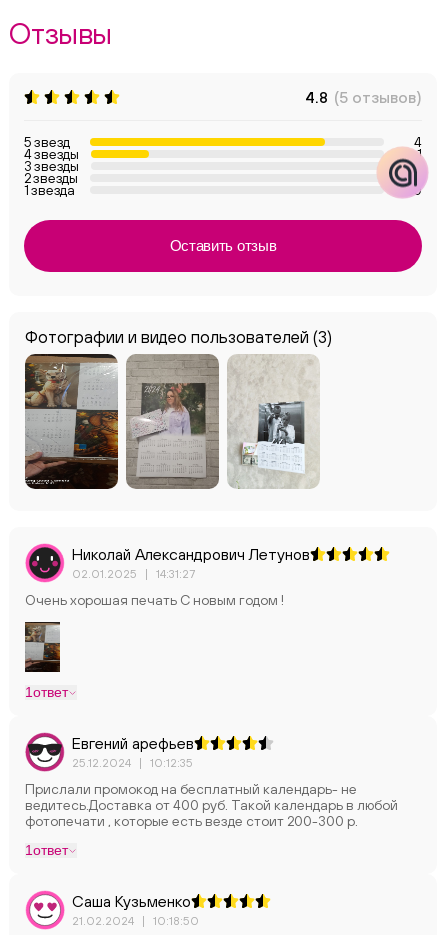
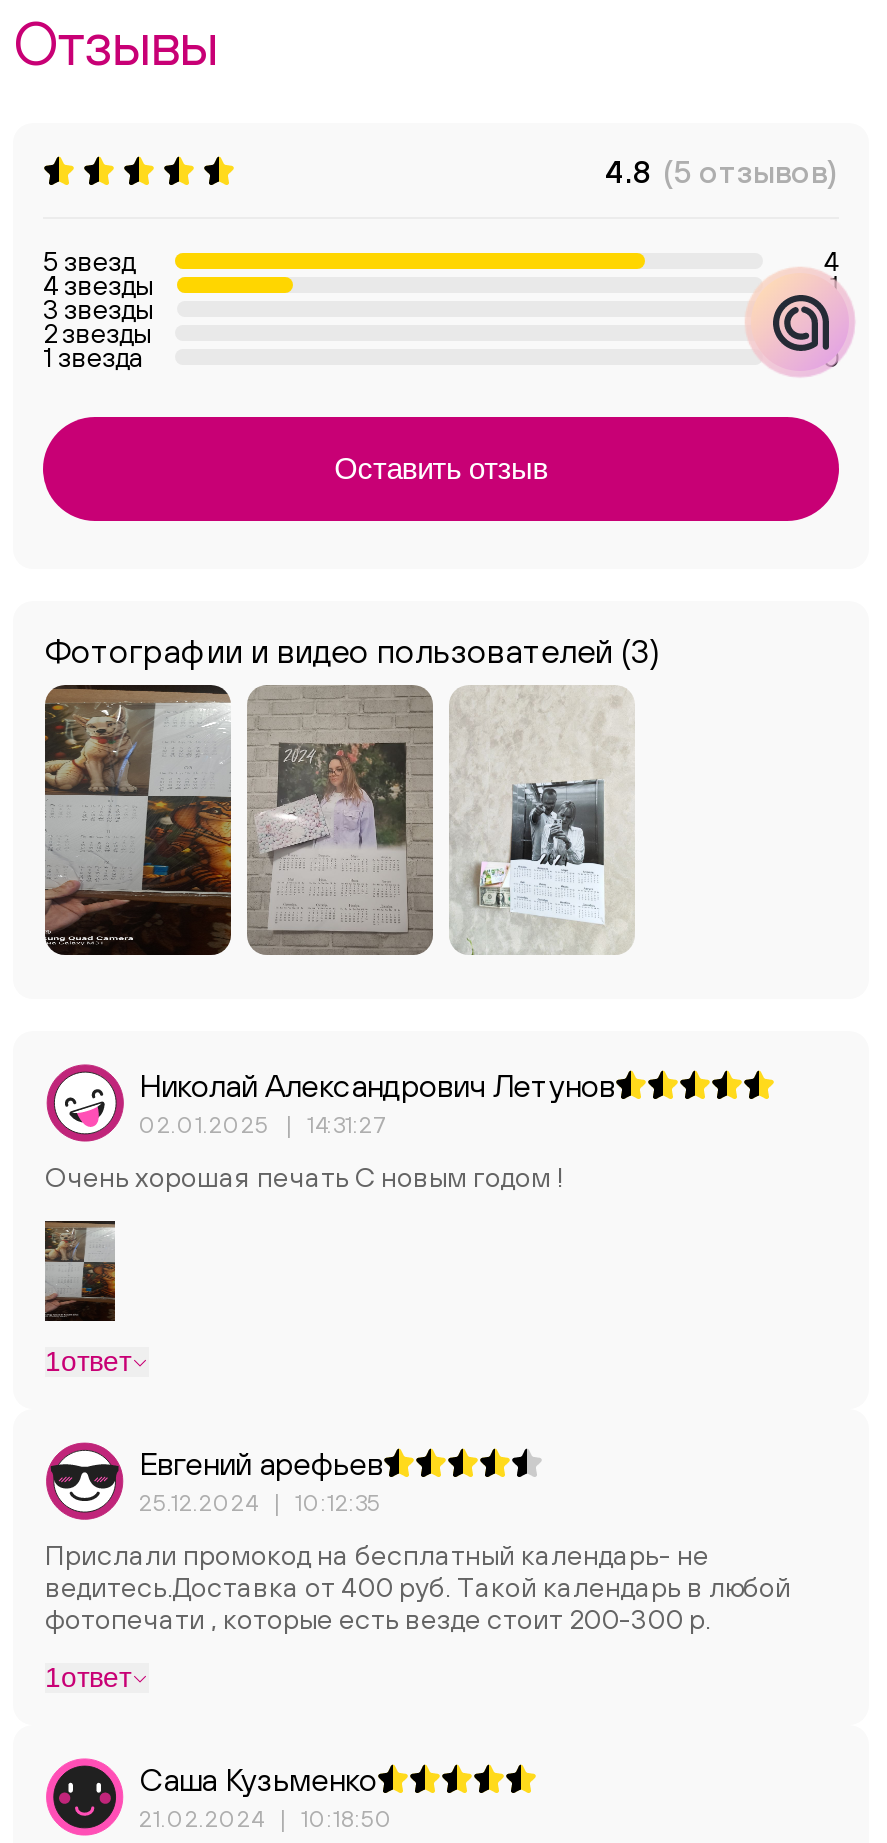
- [image]
+ [image]

- [image]
+ [image]
